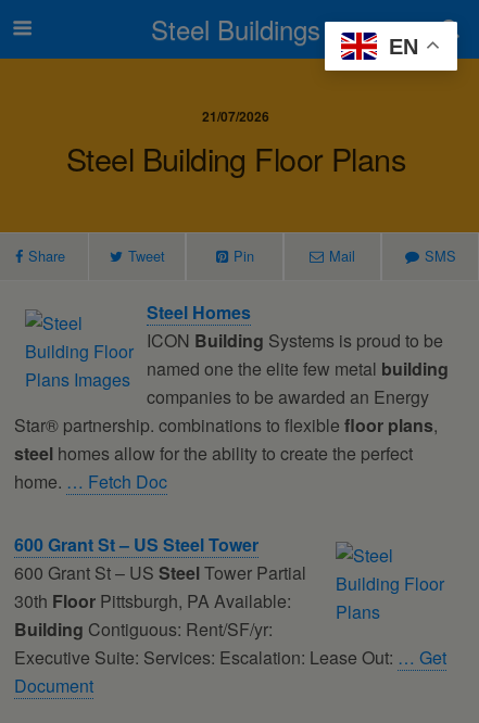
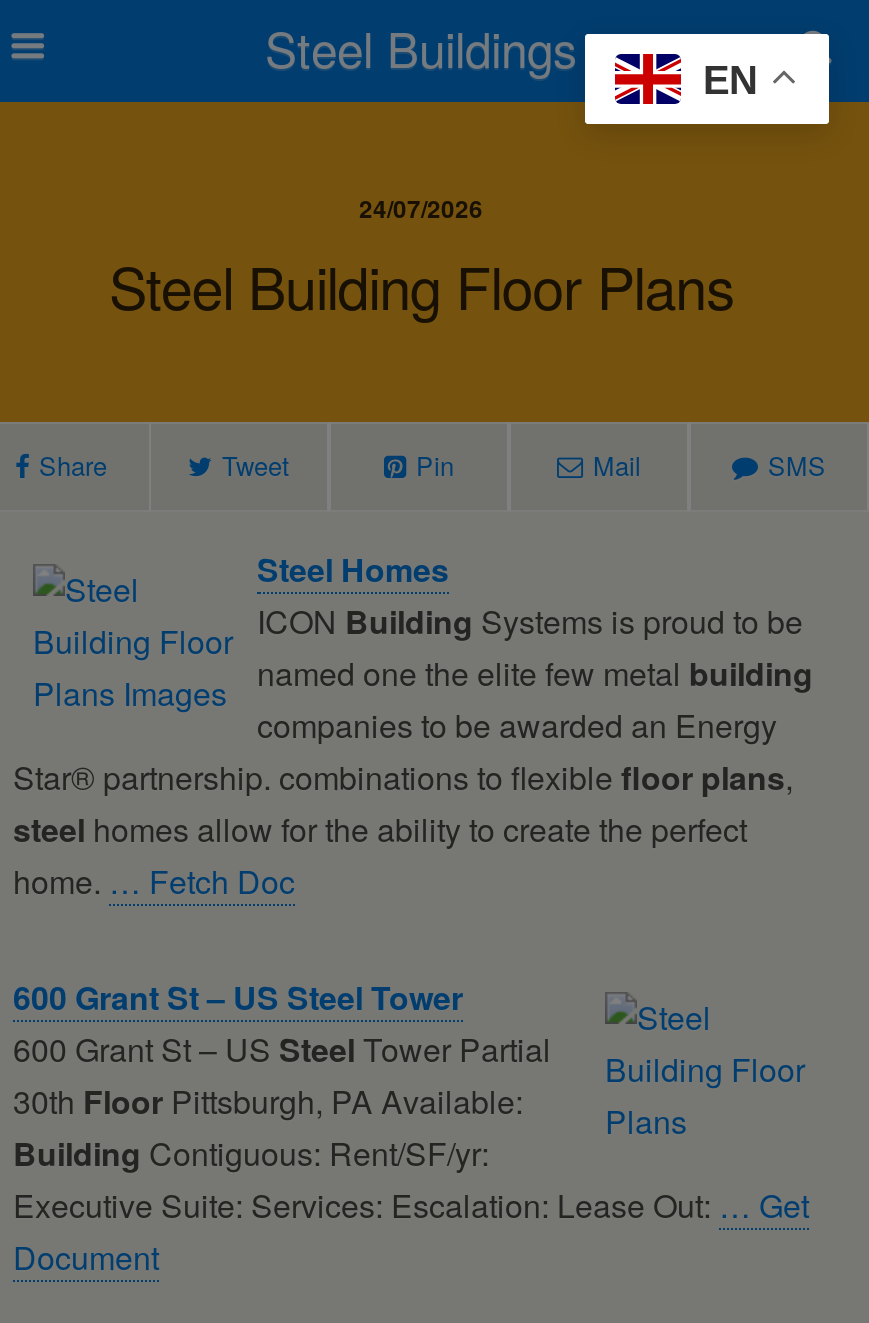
- 21/07/2026
+ 24/07/2026
